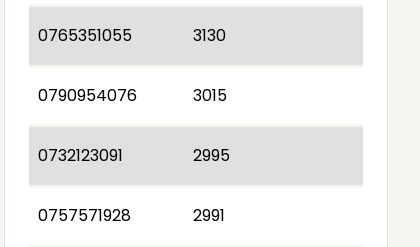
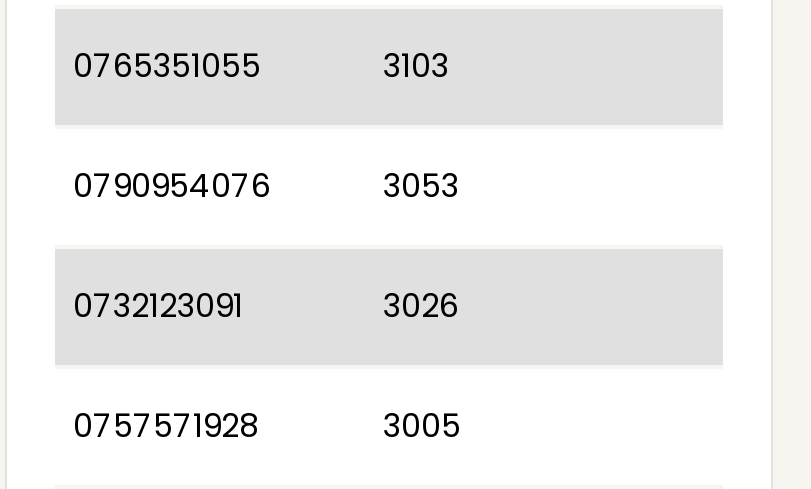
- 3130
+ 3103

- 3015
+ 3053

- 2995
+ 3026

- 2991
+ 3005
